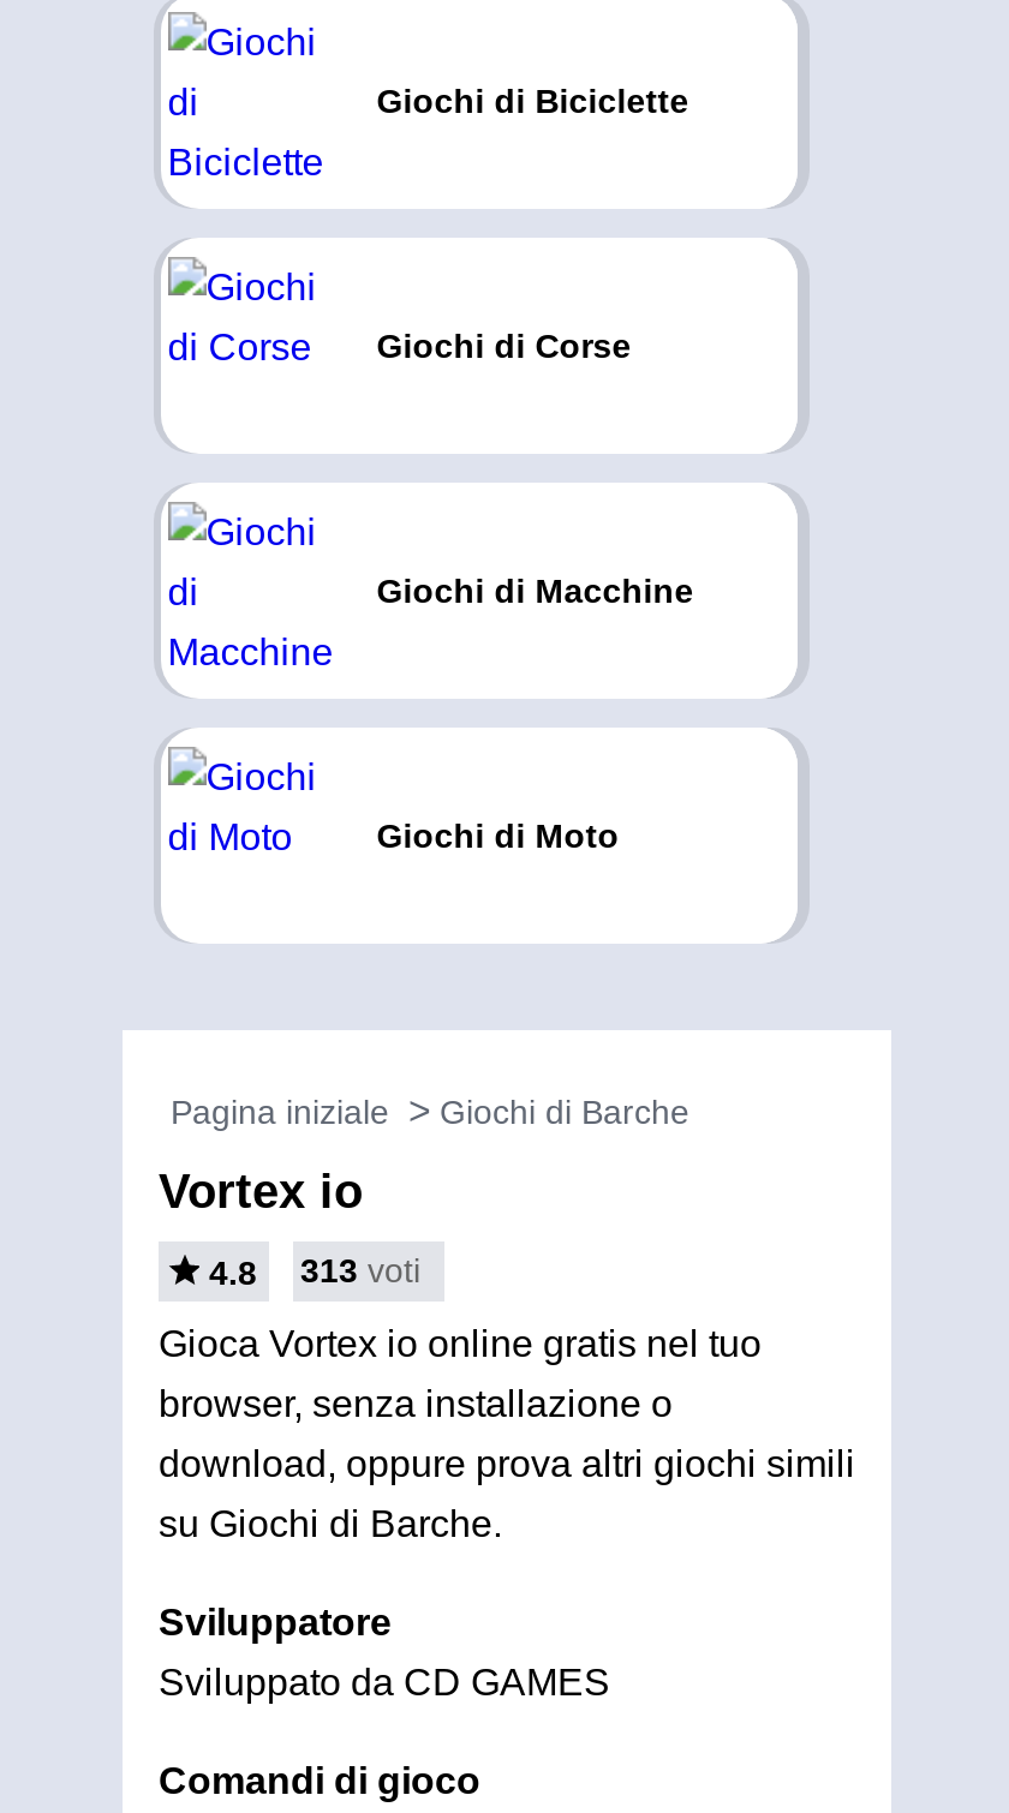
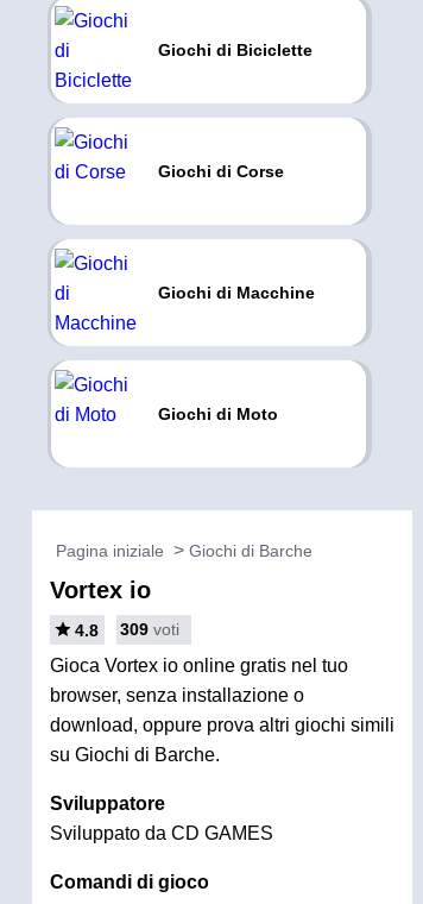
- 4.8 313 voti
+ 4.8 309 voti
